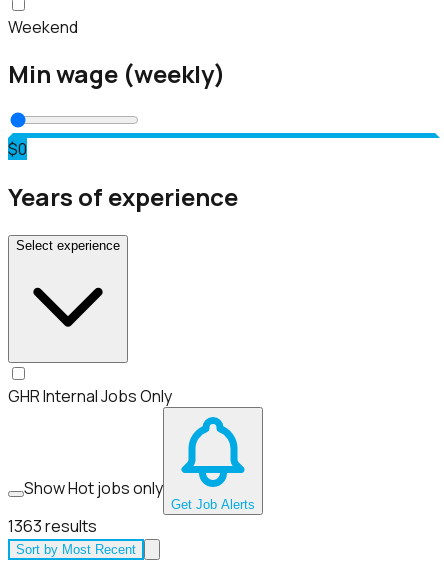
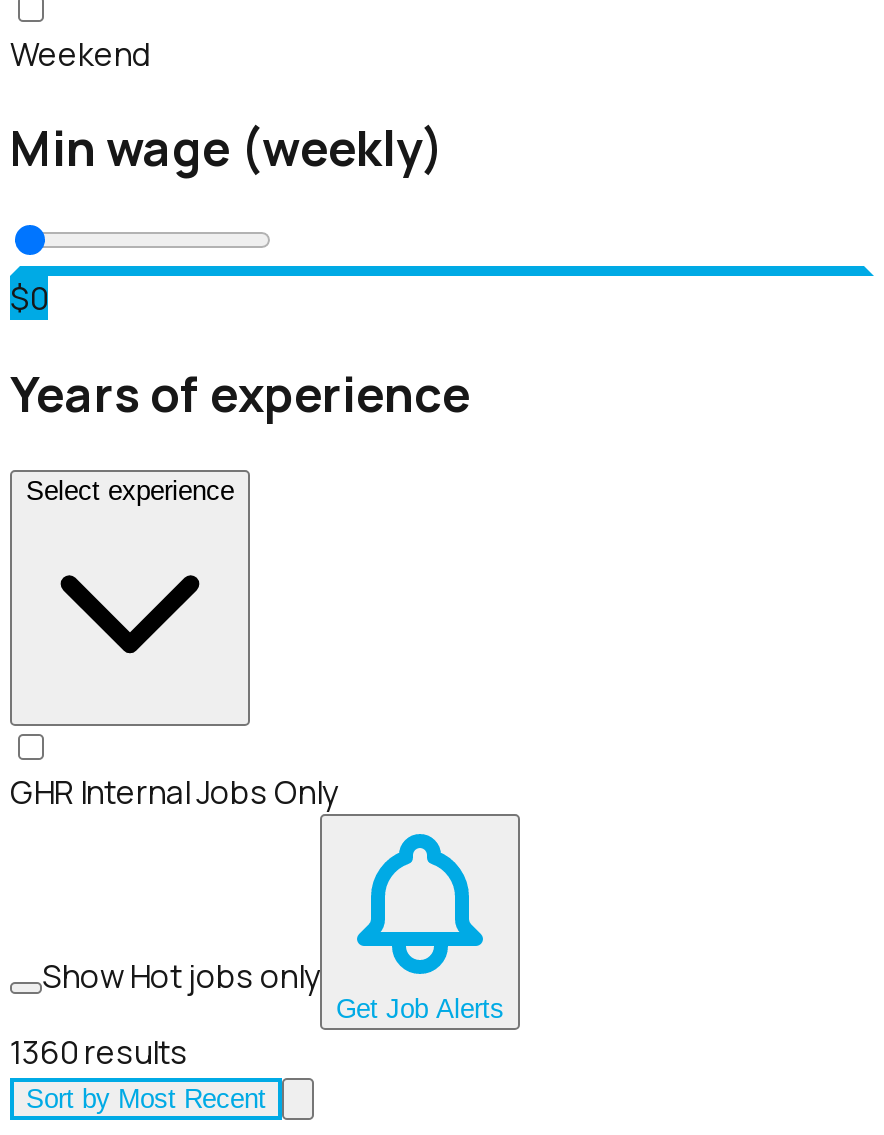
- 1363 results
+ 1360 results
